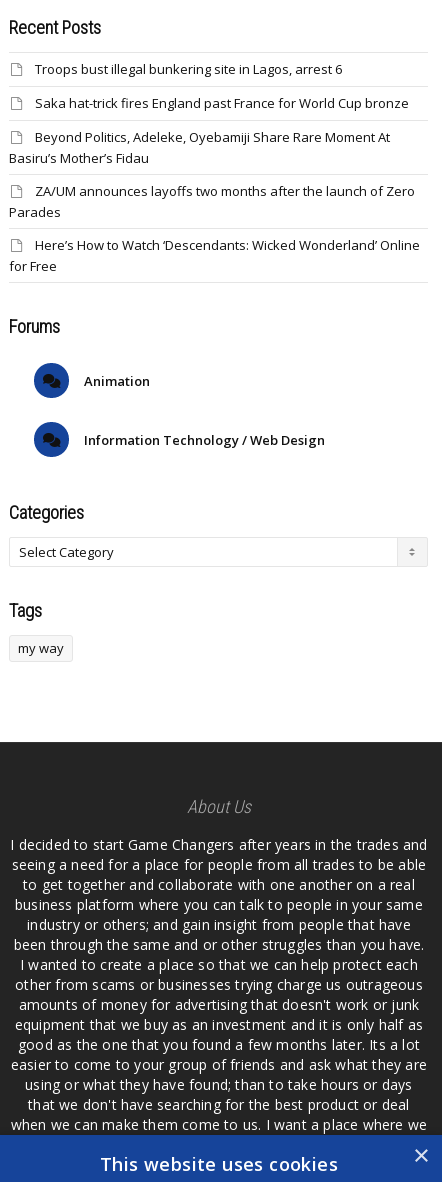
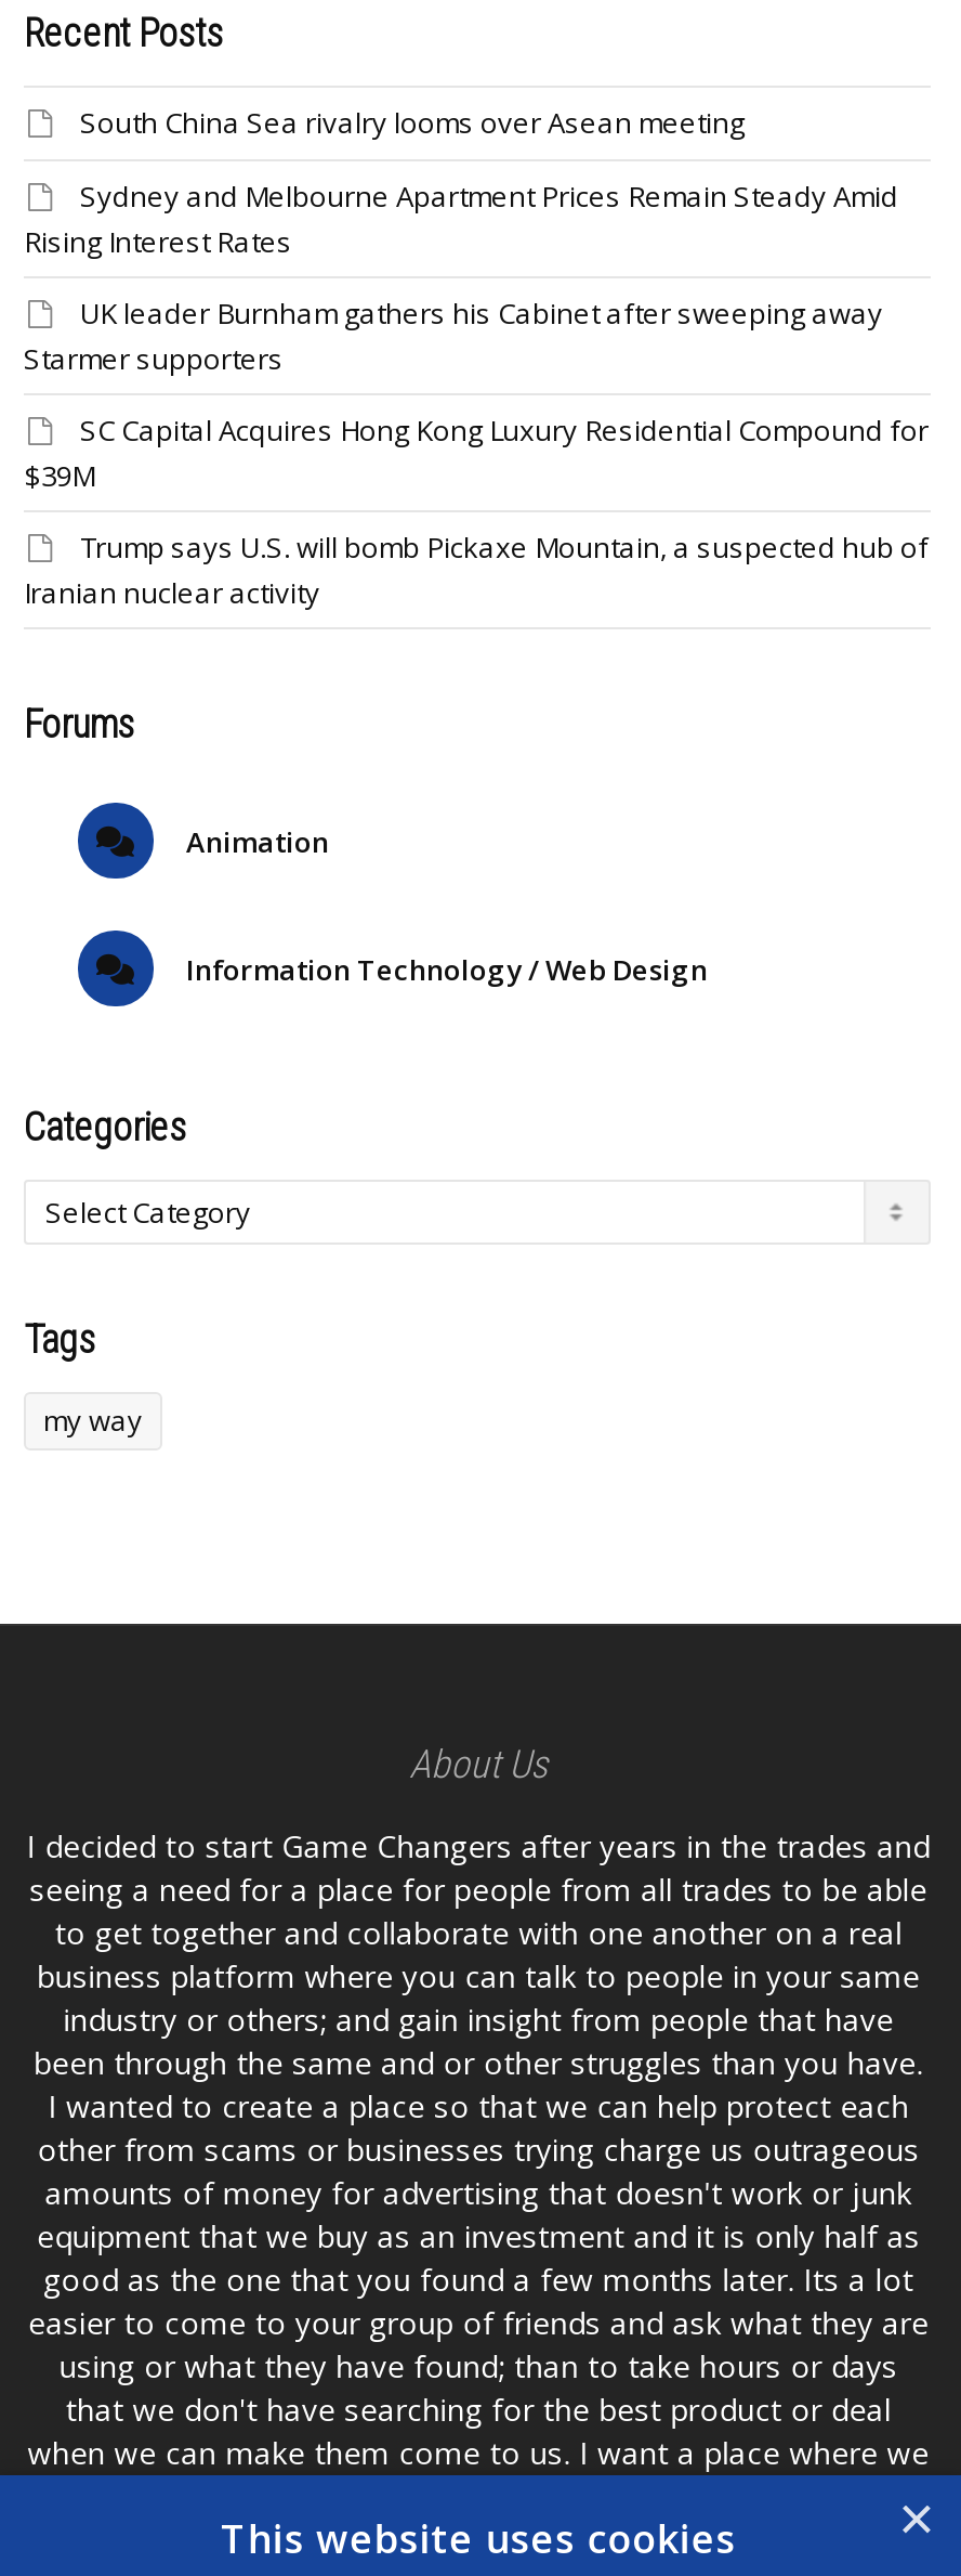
- Troops bust illegal bunkering site in Lagos, arrest 6
+ South China Sea rivalry looms over Asean meeting

- Saka hat-trick fires England past France for World Cup bronze
+ Sydney and Melbourne Apartment Prices Remain Steady Amid
+ Rising Interest Rates

- Beyond Politics, Adeleke, Oyebamiji Share Rare Moment At
- Basiru’s Mother’s Fidau
+ UK leader Burnham gathers his Cabinet after sweeping away
+ Starmer supporters

- ZA/UM announces layoffs two months after the launch of Zero
- Parades
+ SC Capital Acquires Hong Kong Luxury Residential Compound for
+ $39M

- Here’s How to Watch ‘Descendants: Wicked Wonderland’ Online
- for Free
+ Trump says U.S. will bomb Pickaxe Mountain, a suspected hub of
+ Iranian nuclear activity
